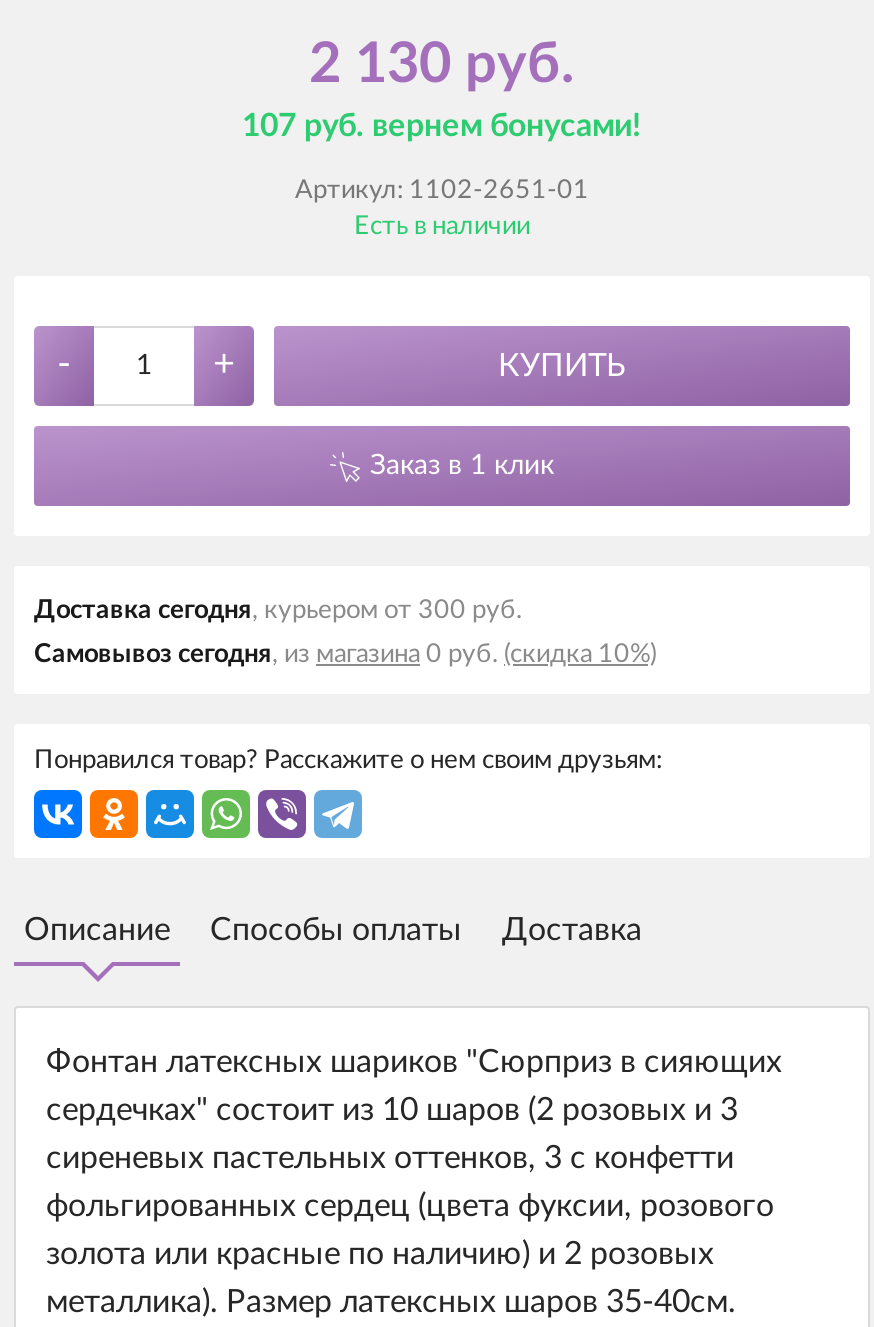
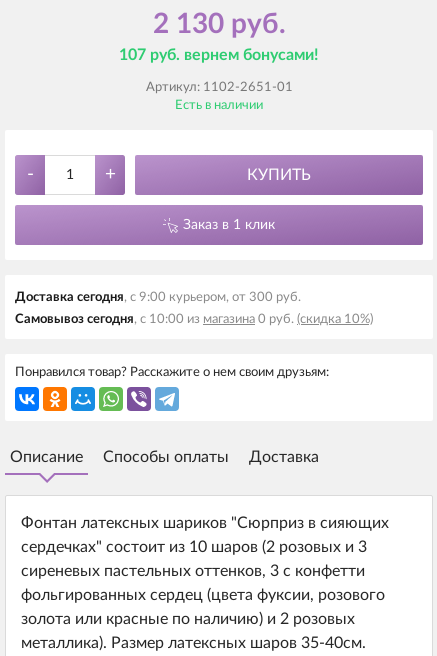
- Доставка cегодня, курьером от 300 руб.
+ Доставка сегодня, с 9:00 курьером, от 300 руб.

- Самовывоз cегодня, из магазина 0 руб. (скидка 10%)
+ Самовывоз сегодня, с 10:00 из магазина 0 руб. (скидка 10%)
